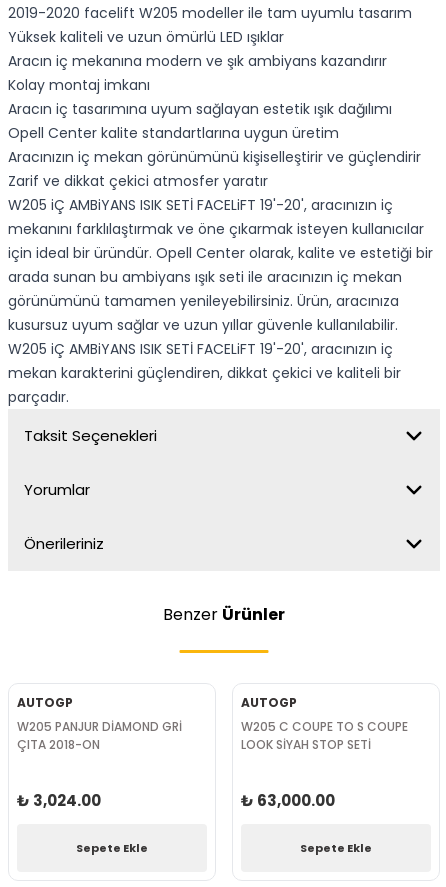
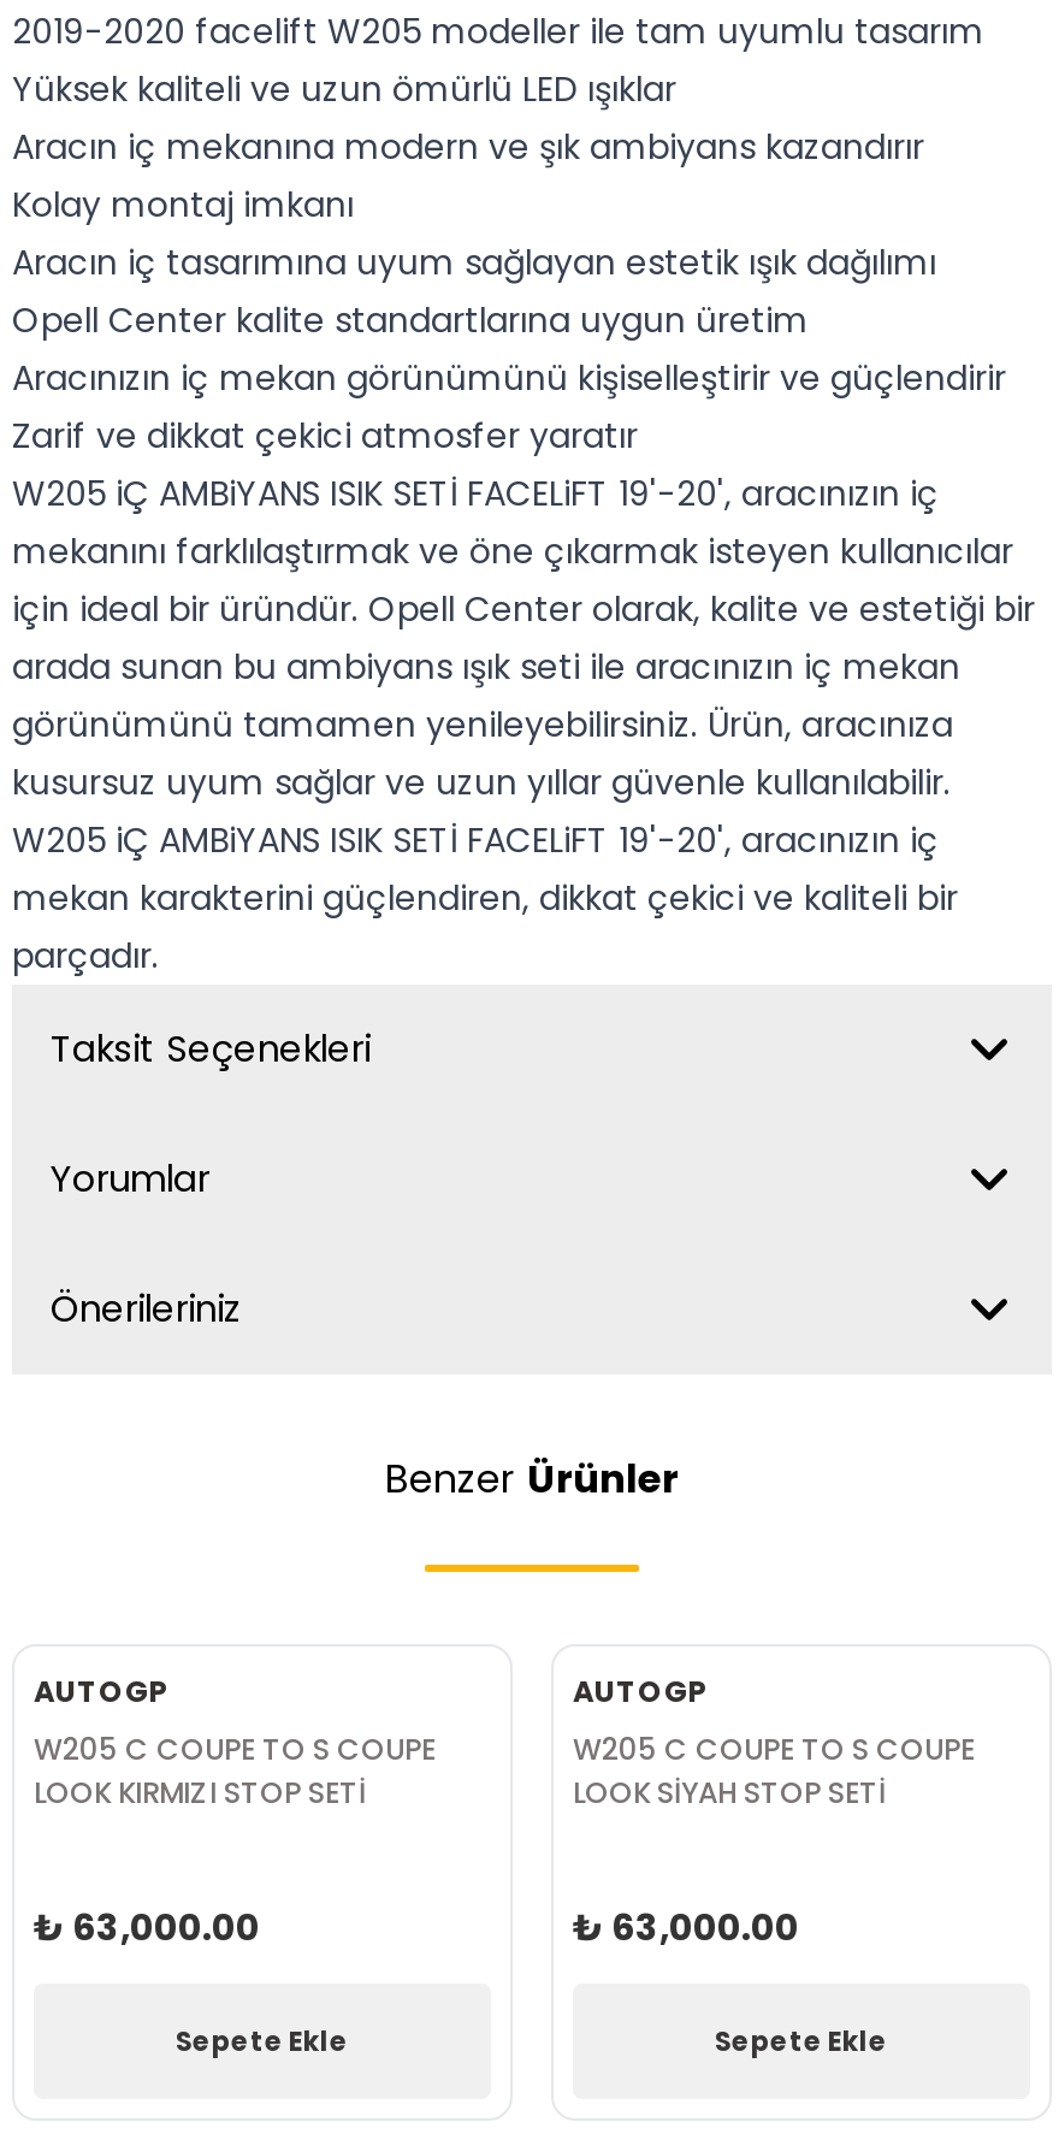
- W205 PANJUR DİAMOND GRİ
- ÇITA 2018-ON
+ W205 C COUPE TO S COUPE
+ LOOK KIRMIZI STOP SETİ

- ₺ 3,024.00
+ ₺ 63,000.00
